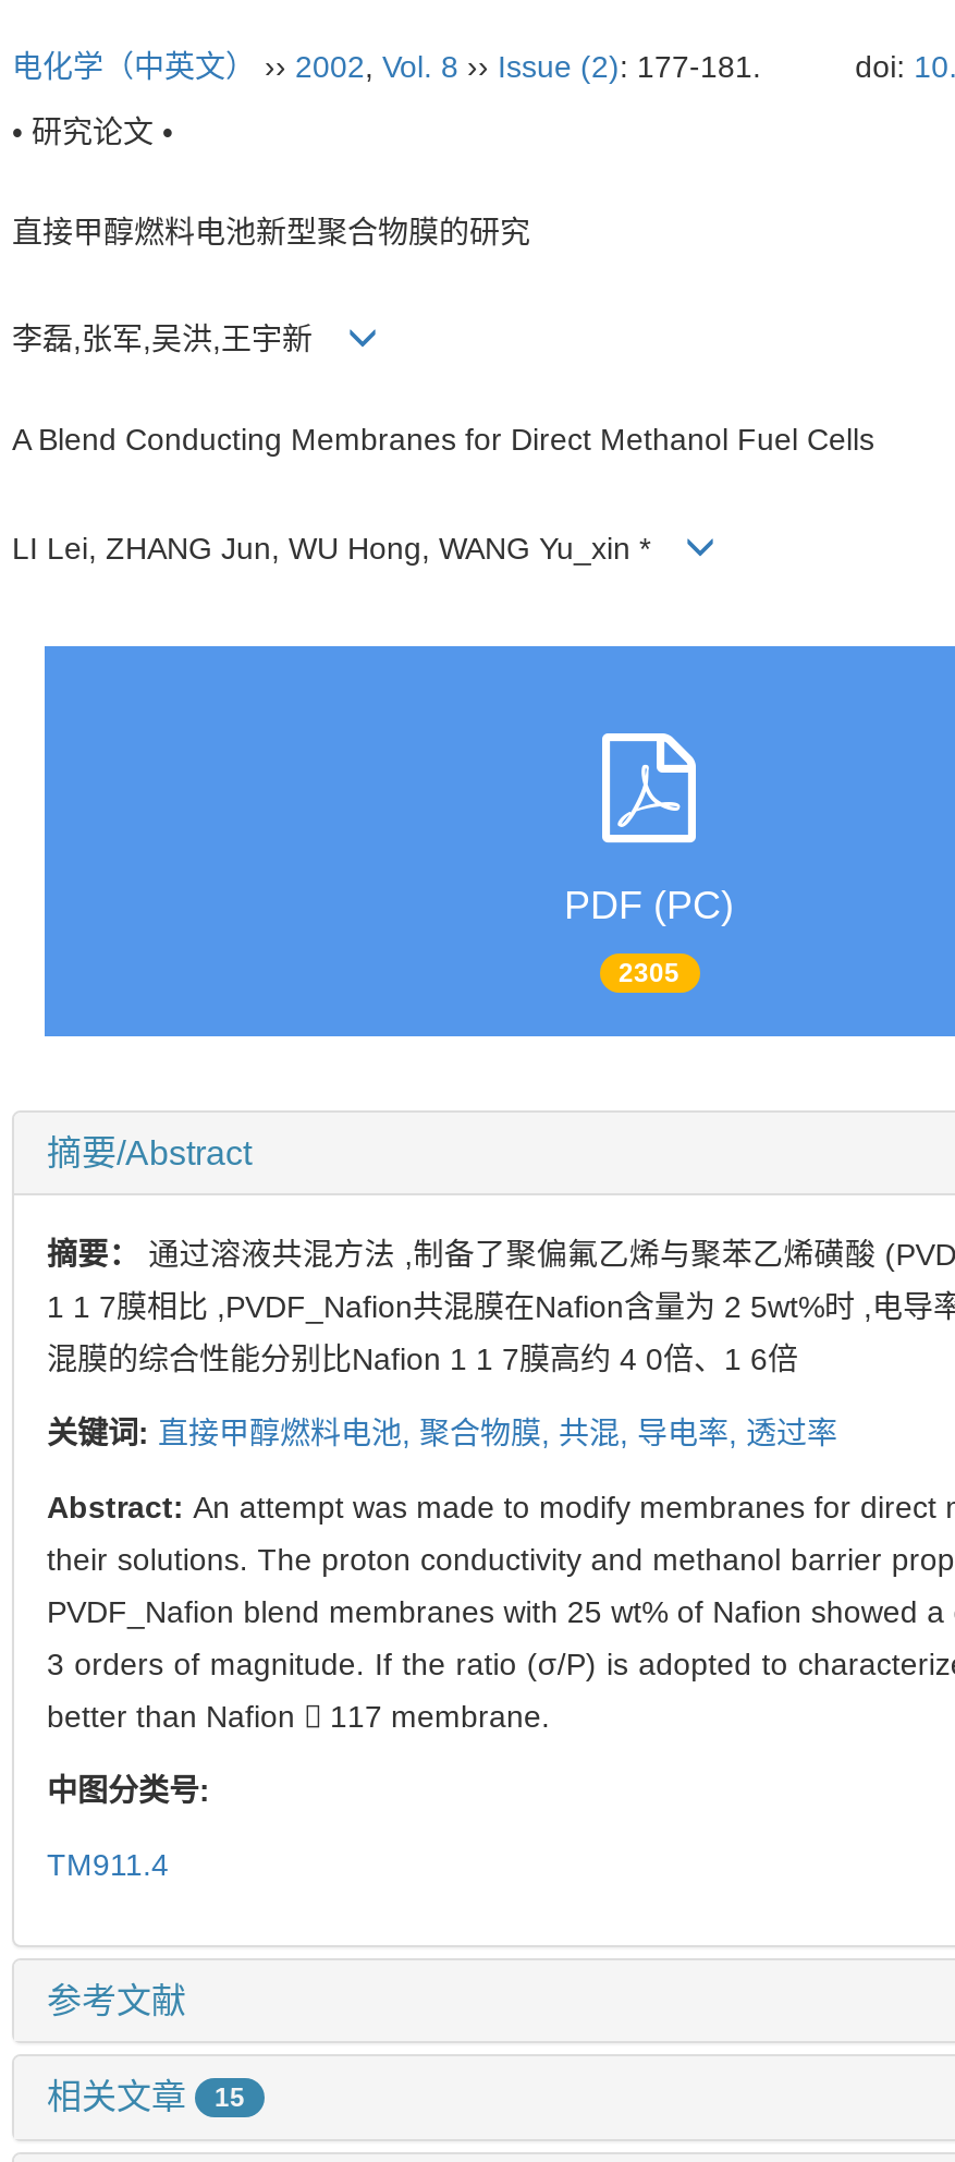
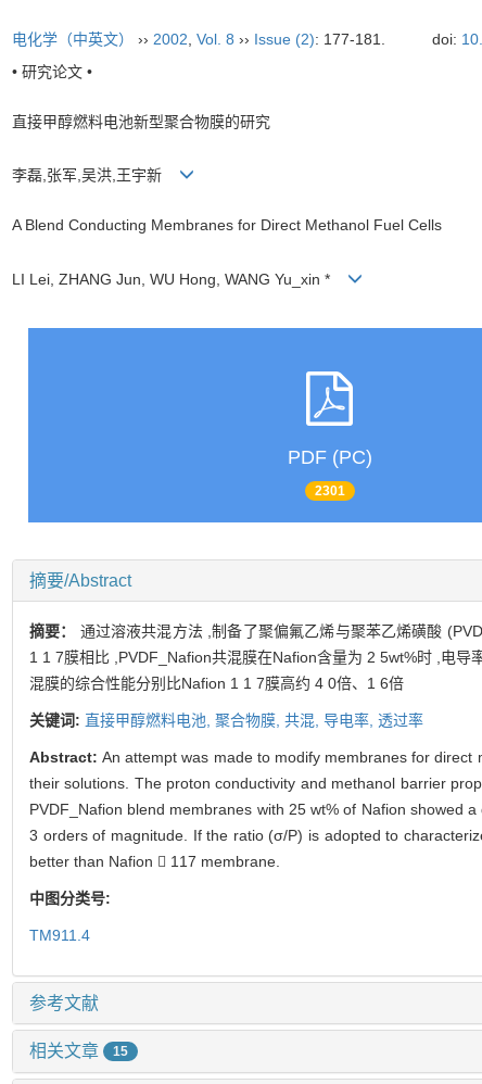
- 2305
+ 2301
